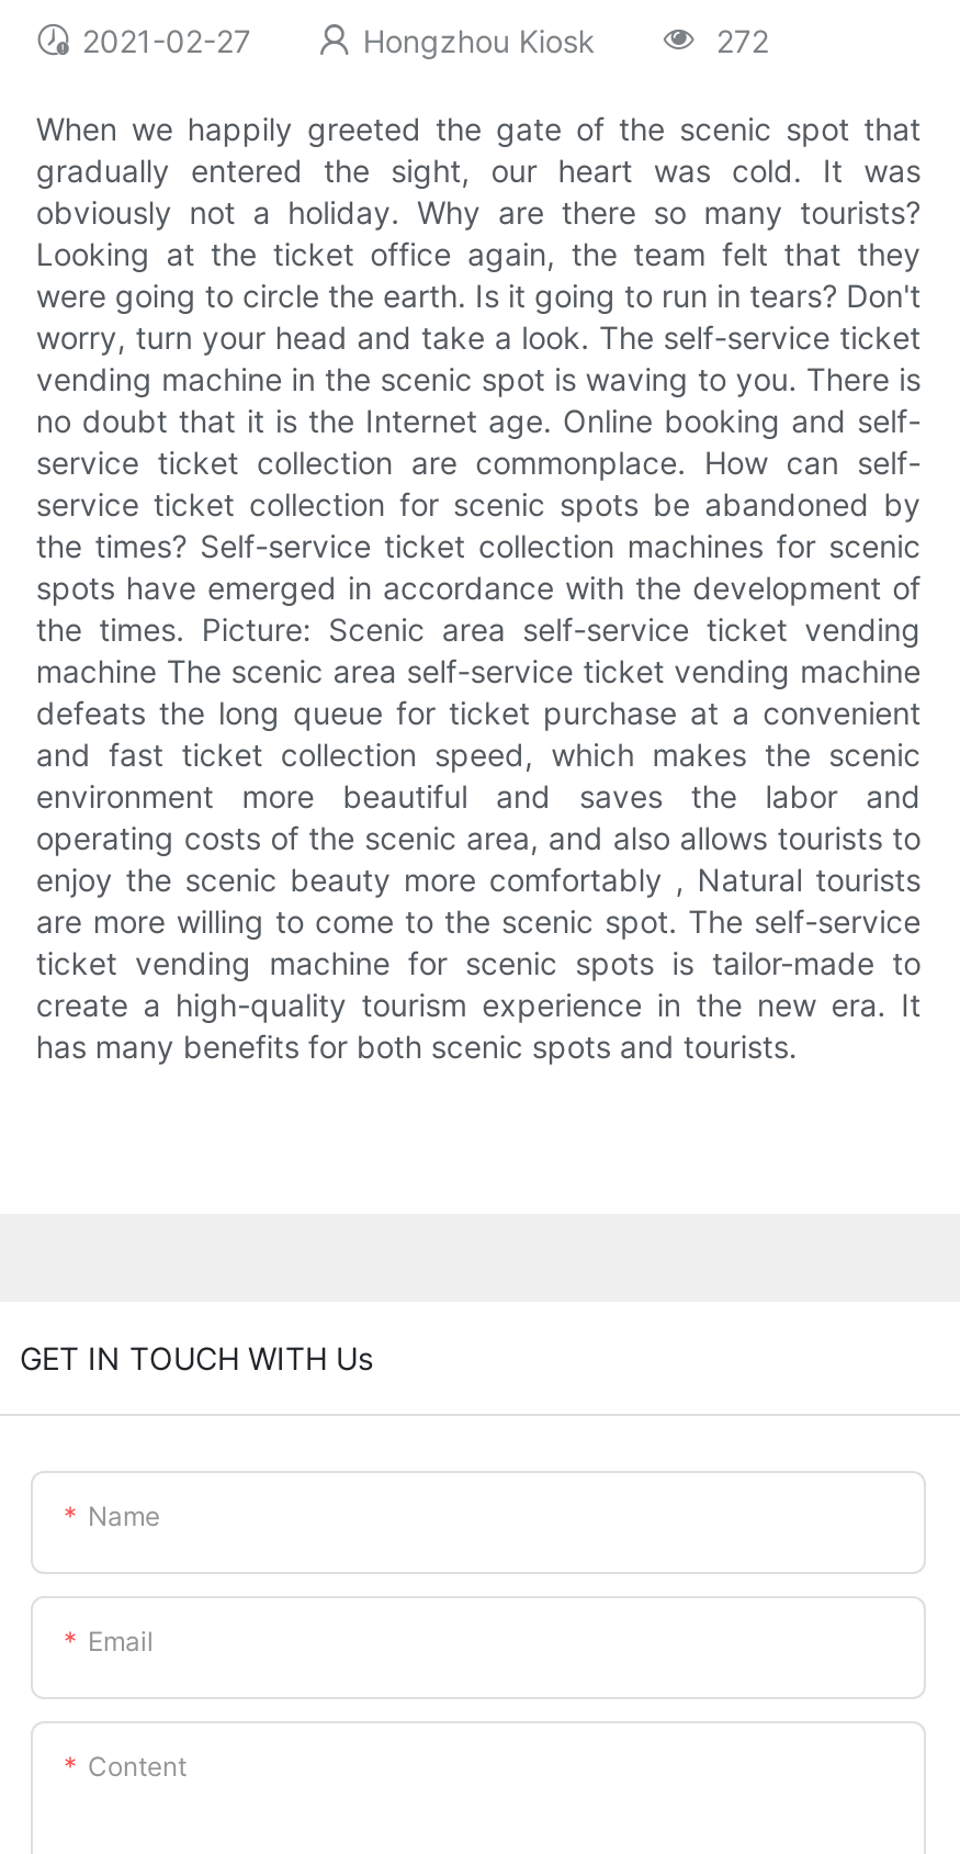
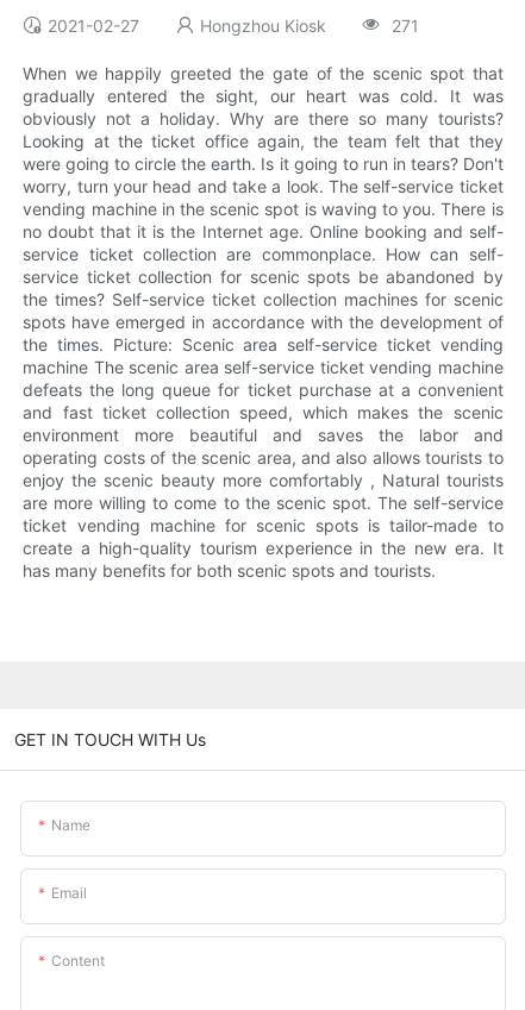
- 272
+ 271
